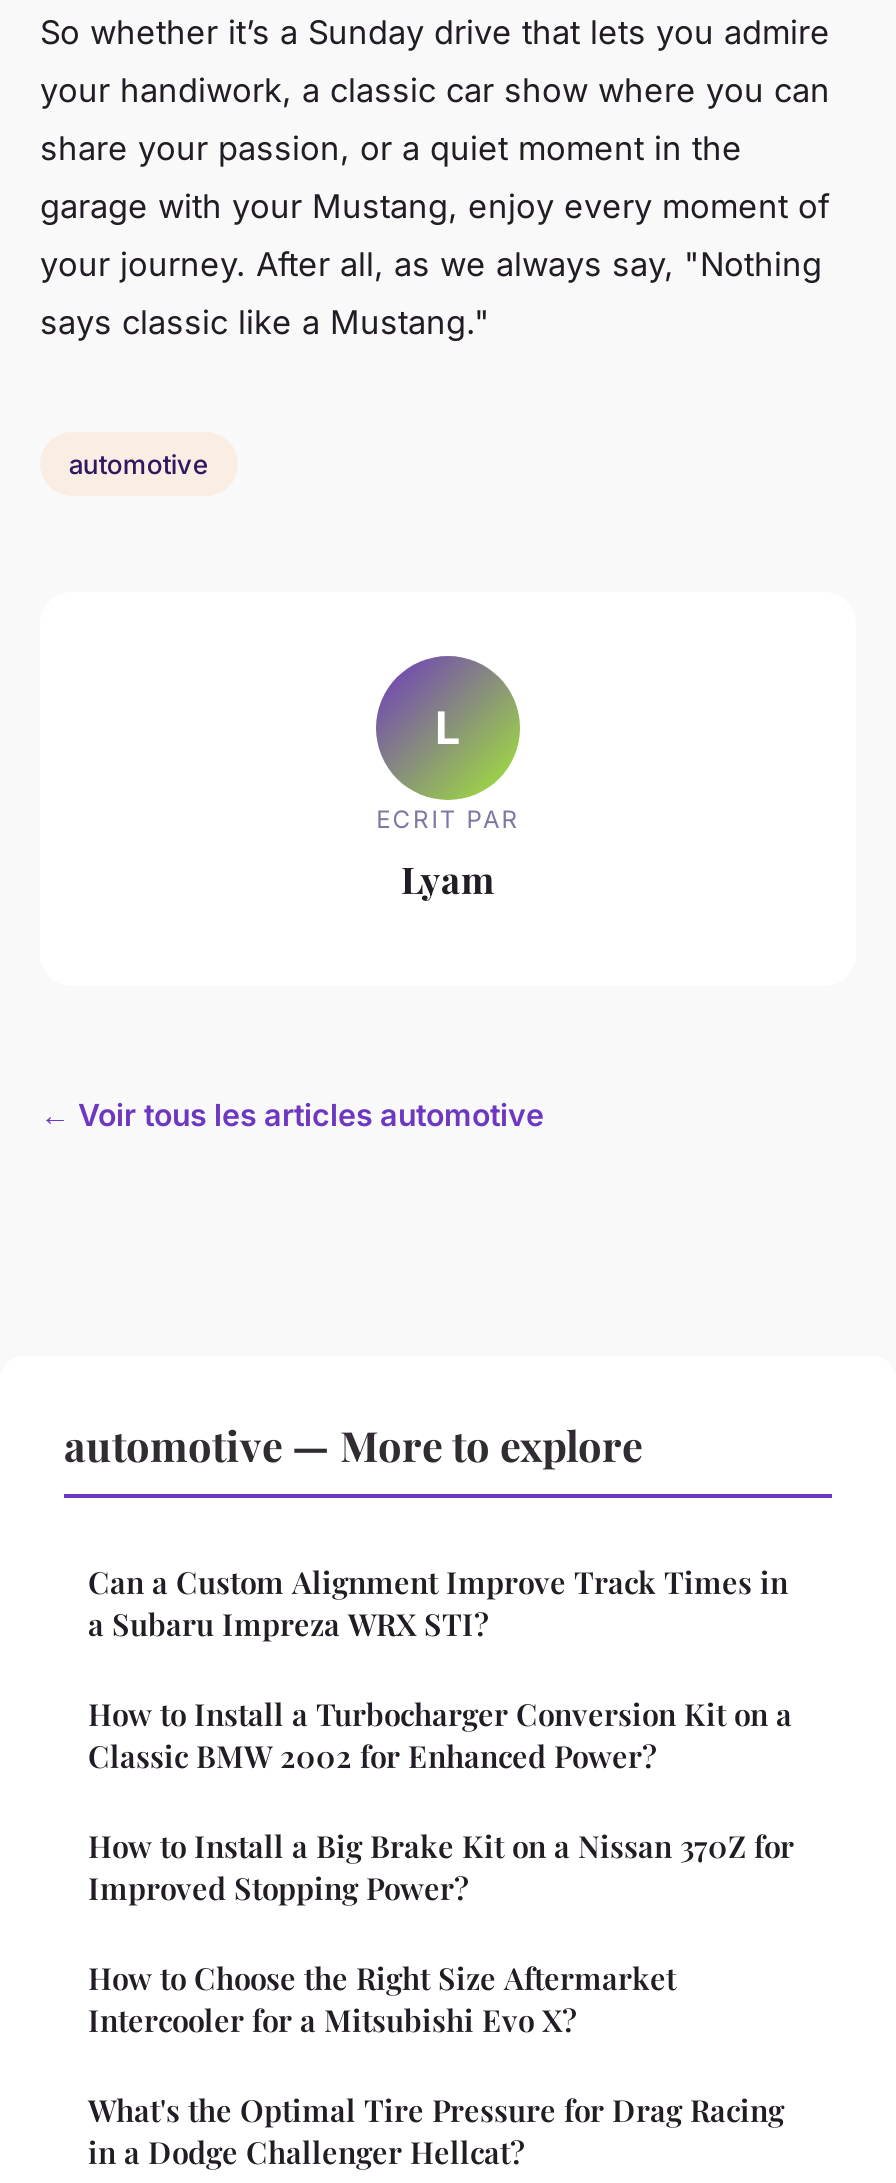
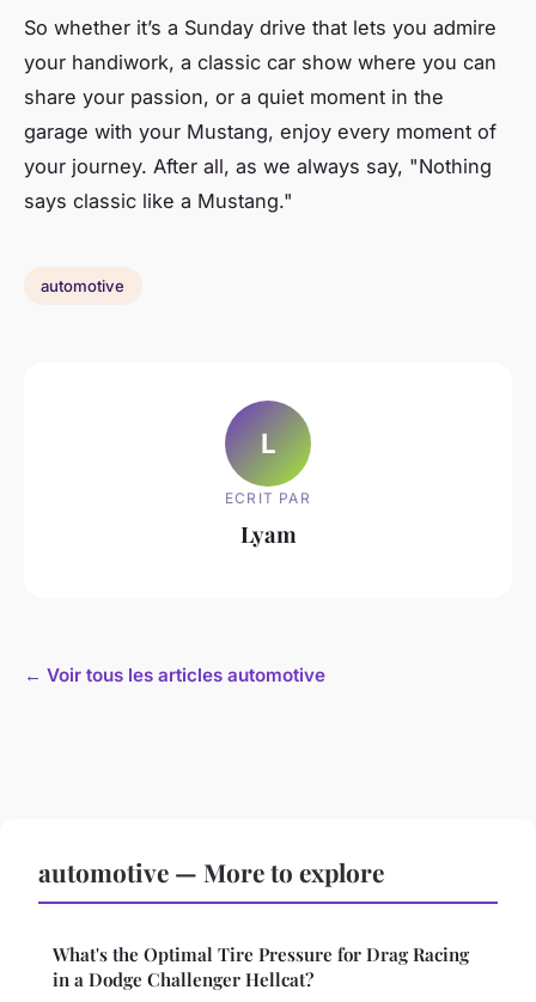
- Can a Custom Alignment Improve Track Times in
- a Subaru Impreza WRX STI?
- How to Install a Turbocharger Conversion Kit on a
- Classic BMW 2002 for Enhanced Power?
- How to Install a Big Brake Kit on a Nissan 370Z for
- Improved Stopping Power?
- How to Choose the Right Size Aftermarket
- Intercooler for a Mitsubishi Evo X?
